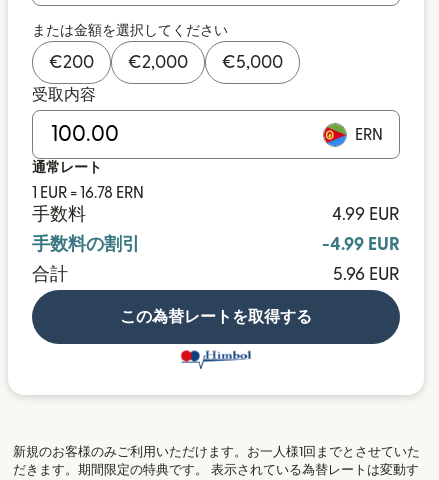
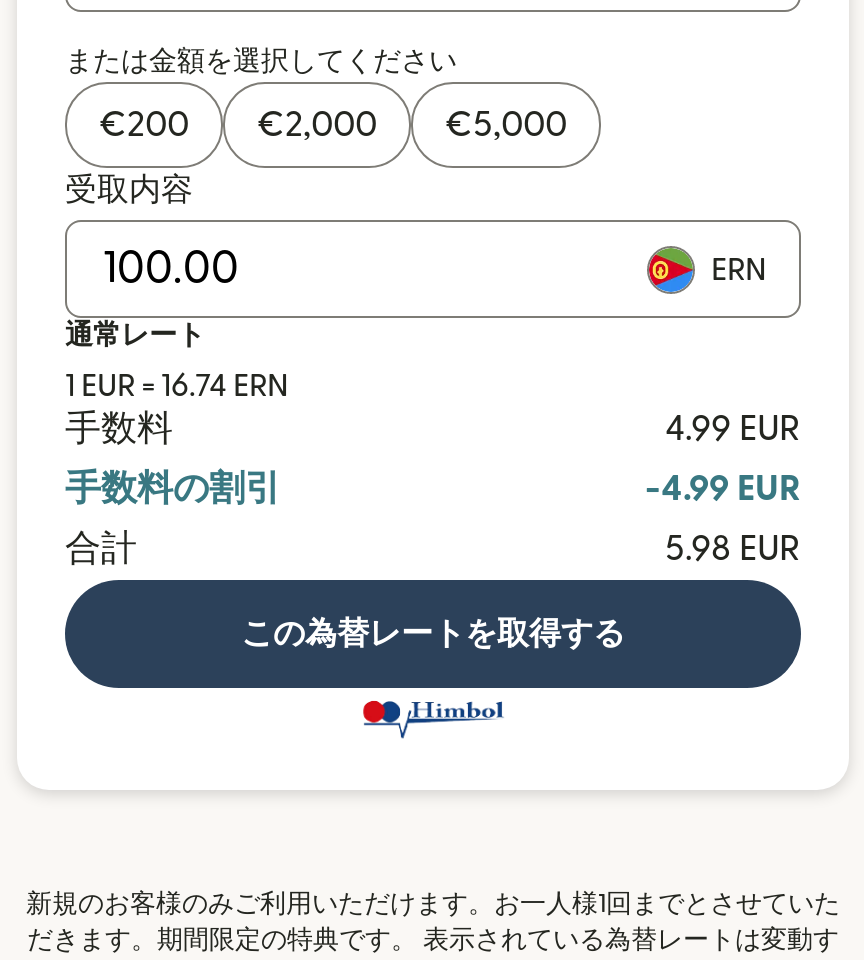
- 1 EUR = 16.78 ERN
+ 1 EUR = 16.74 ERN

- 5.96 EUR
+ 5.98 EUR
